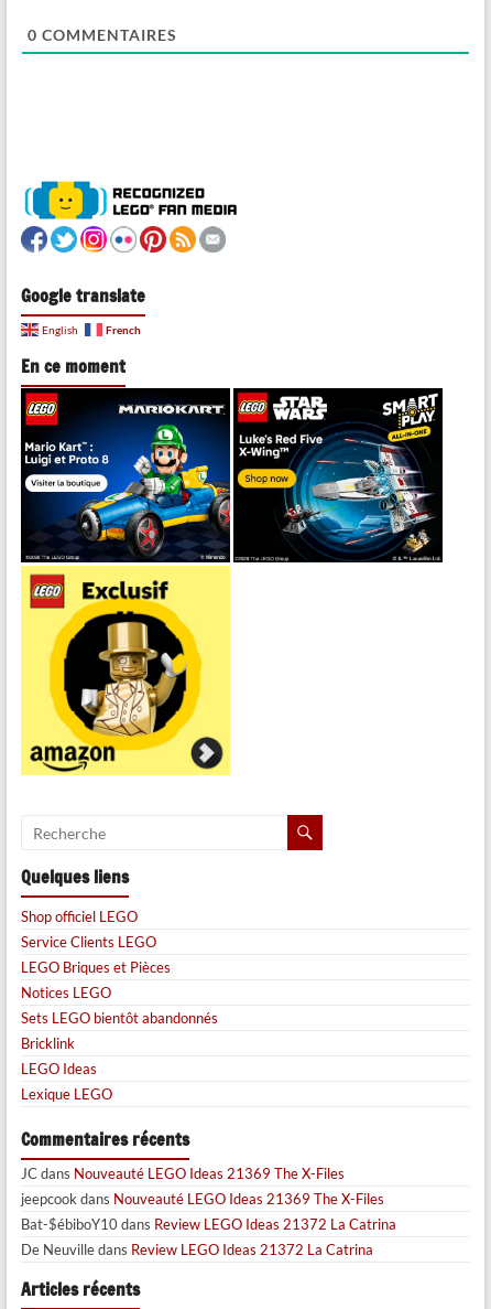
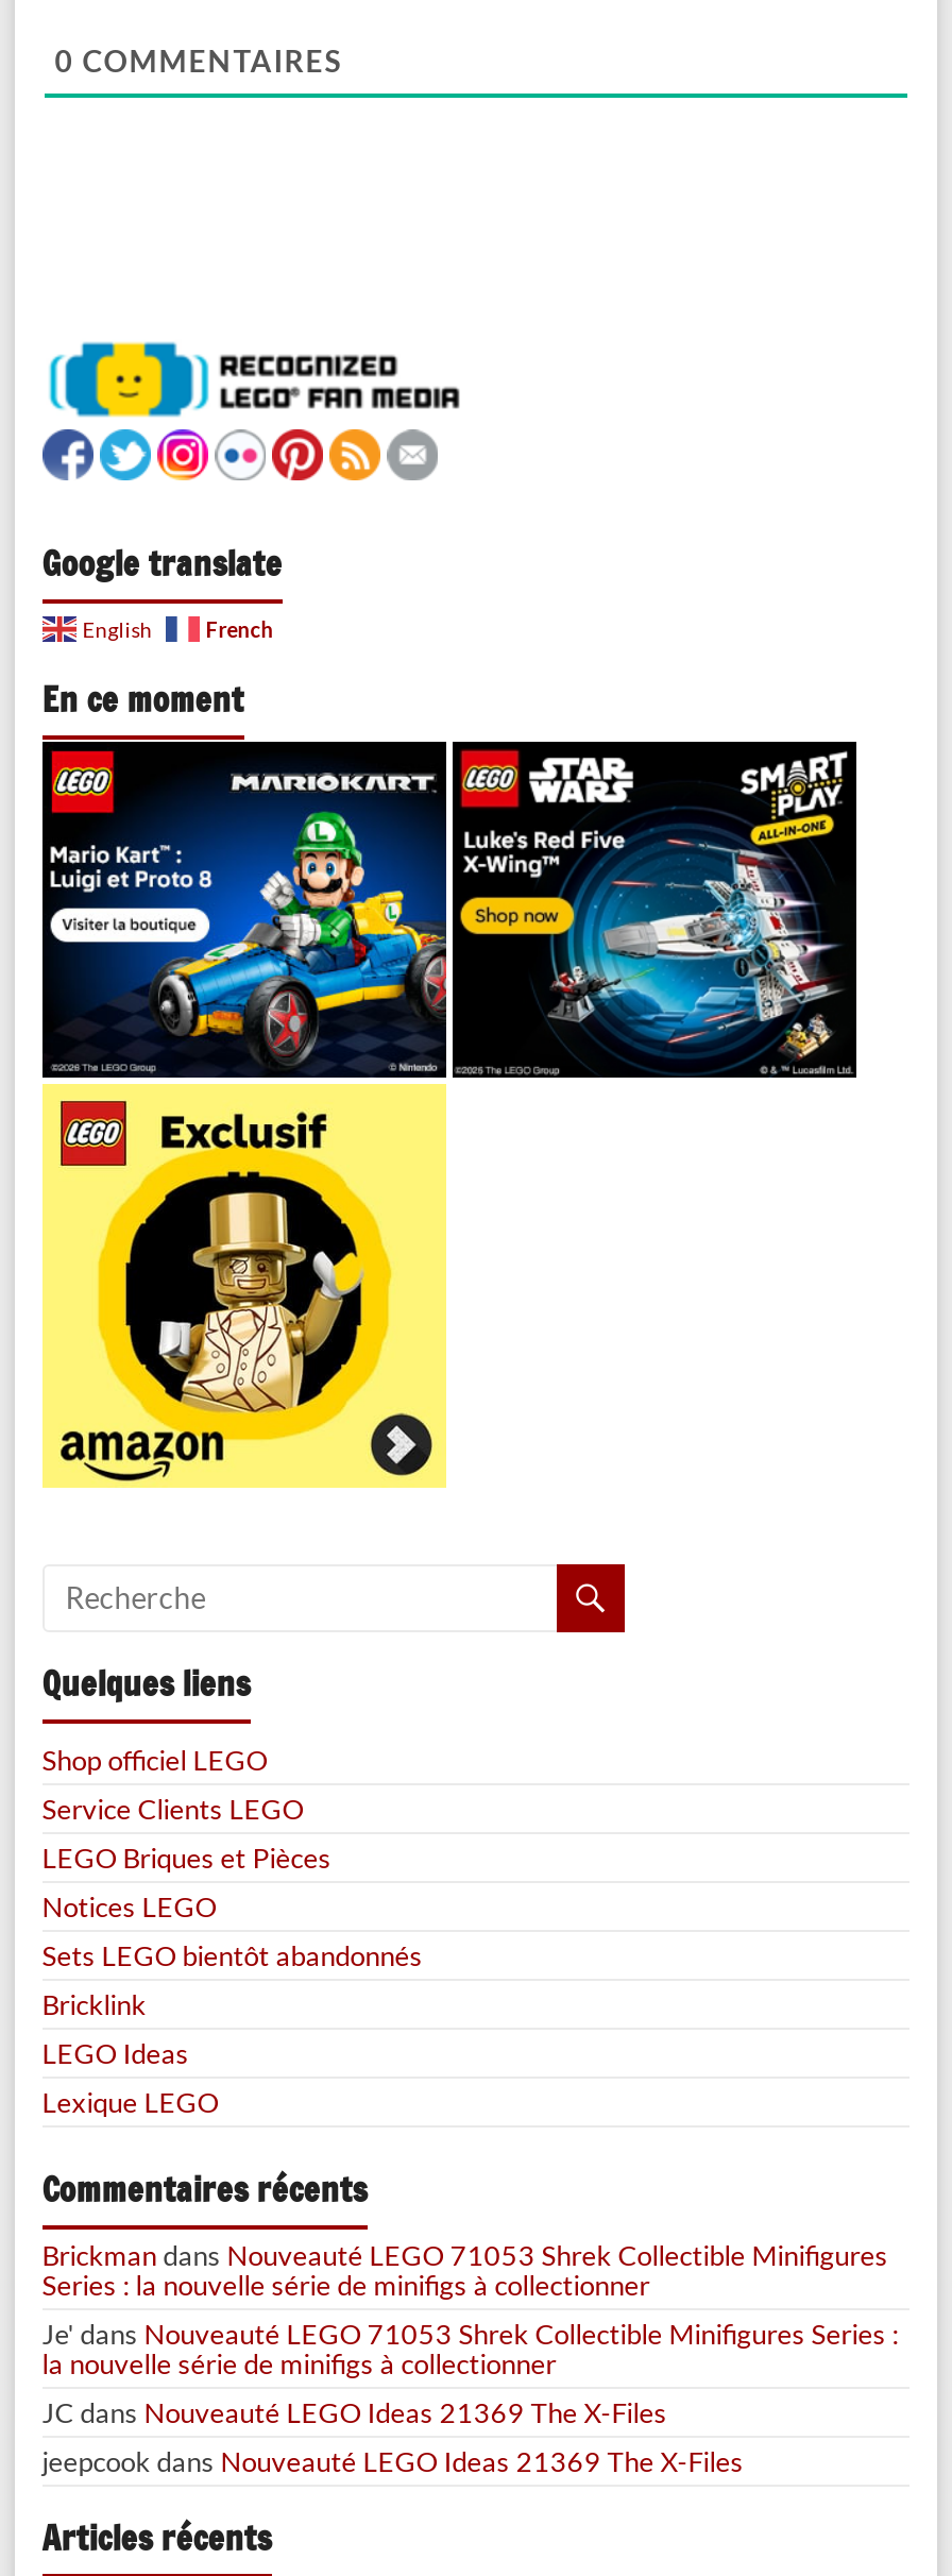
+ Brickman dans Nouveauté LEGO 71053 Shrek Collectible Minifigures
+ Series : la nouvelle série de minifigs à collectionner
+ Je' dans Nouveauté LEGO 71053 Shrek Collectible Minifigures Series :
+ la nouvelle série de minifigs à collectionner

moved down: JC dans Nouveauté LEGO Ideas 21369 The X-Files | jeepcook dans Nouveauté LEGO Ideas 21369 The X-Files

- Bat-$ébiboY10 dans Review LEGO Ideas 21372 La Catrina
- De Neuville dans Review LEGO Ideas 21372 La Catrina
